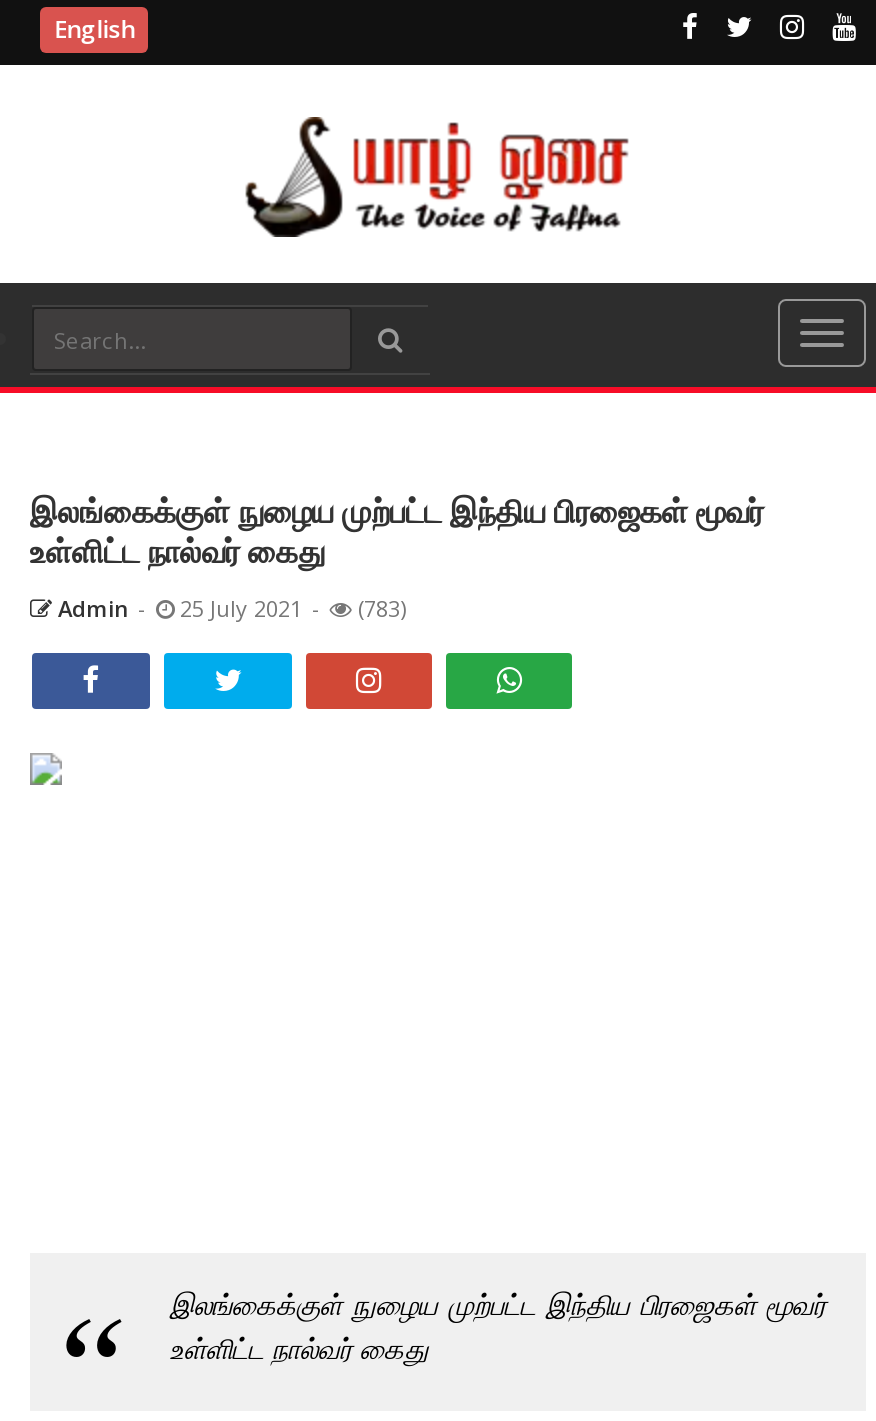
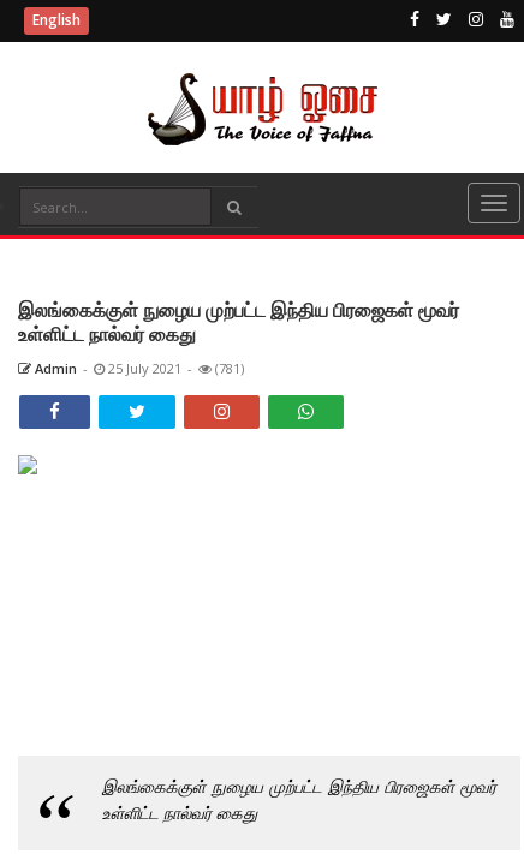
- Admin - 25 July 2021 - (783)
+ Admin - 25 July 2021 - (781)
